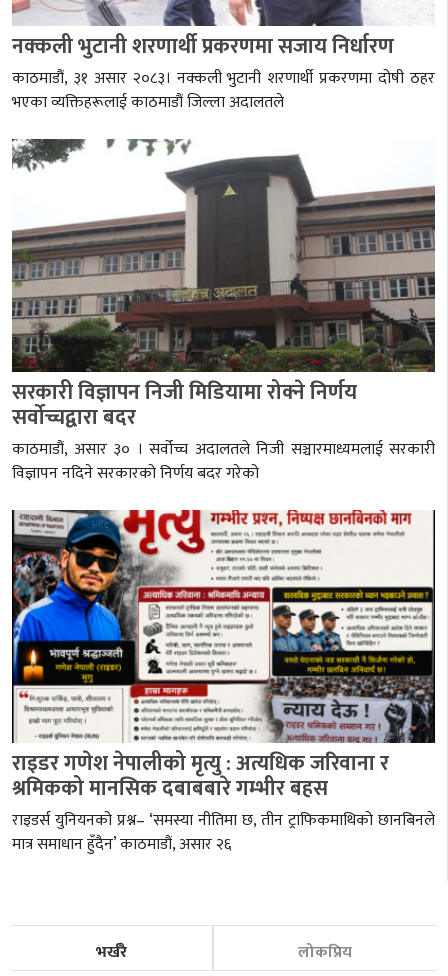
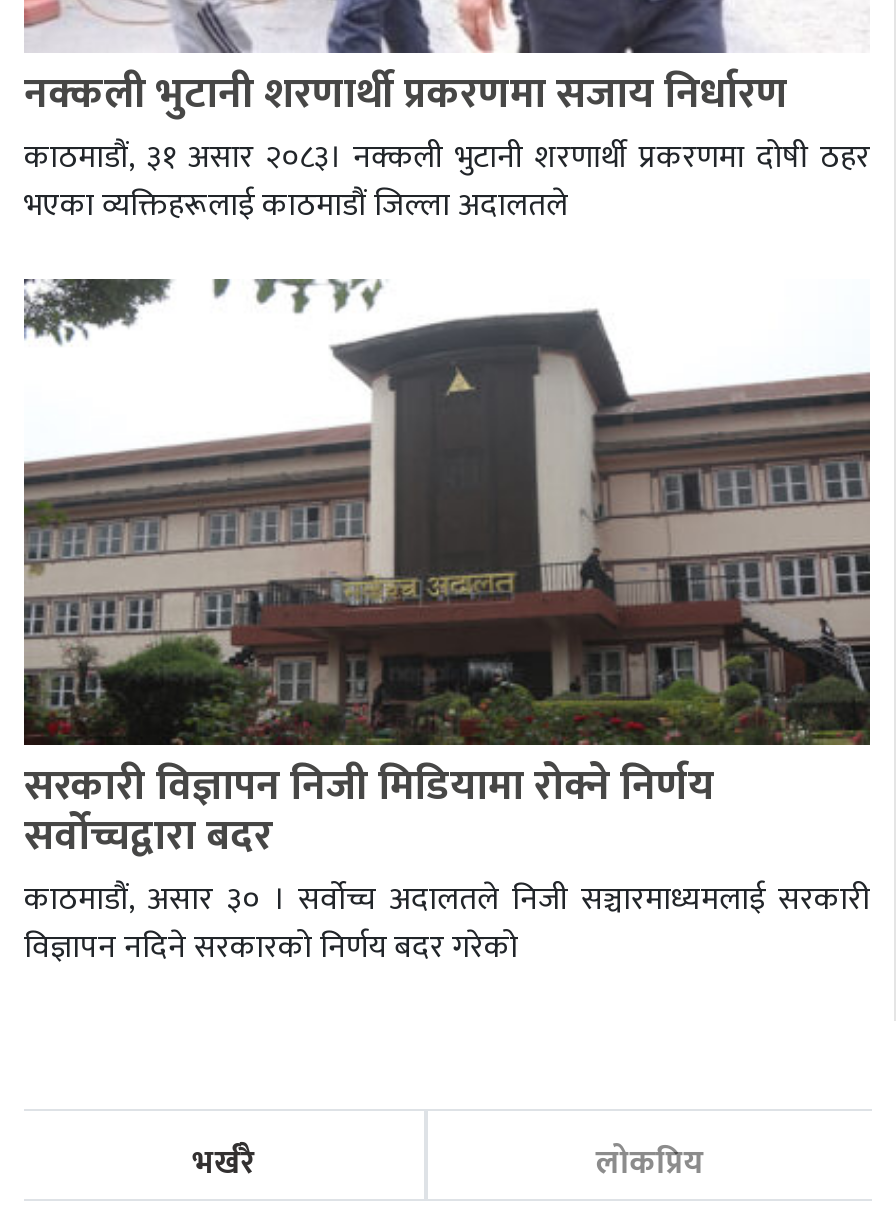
- [image]
- राइडर गणेश नेपालीको मृत्यु : अत्यधिक जरिवाना र
- श्रमिकको मानसिक दबाबबारे गम्भीर बहस
- राइडर्स युनियनको प्रश्न– ‘समस्या नीतिमा छ, तीन ट्राफिकमाथिको छानबिनले
- मात्र समाधान हुँदैन’ काठमाडौं, असार २६
